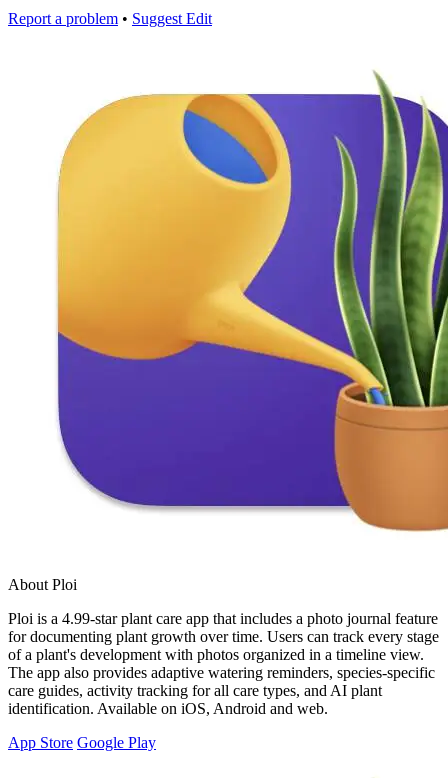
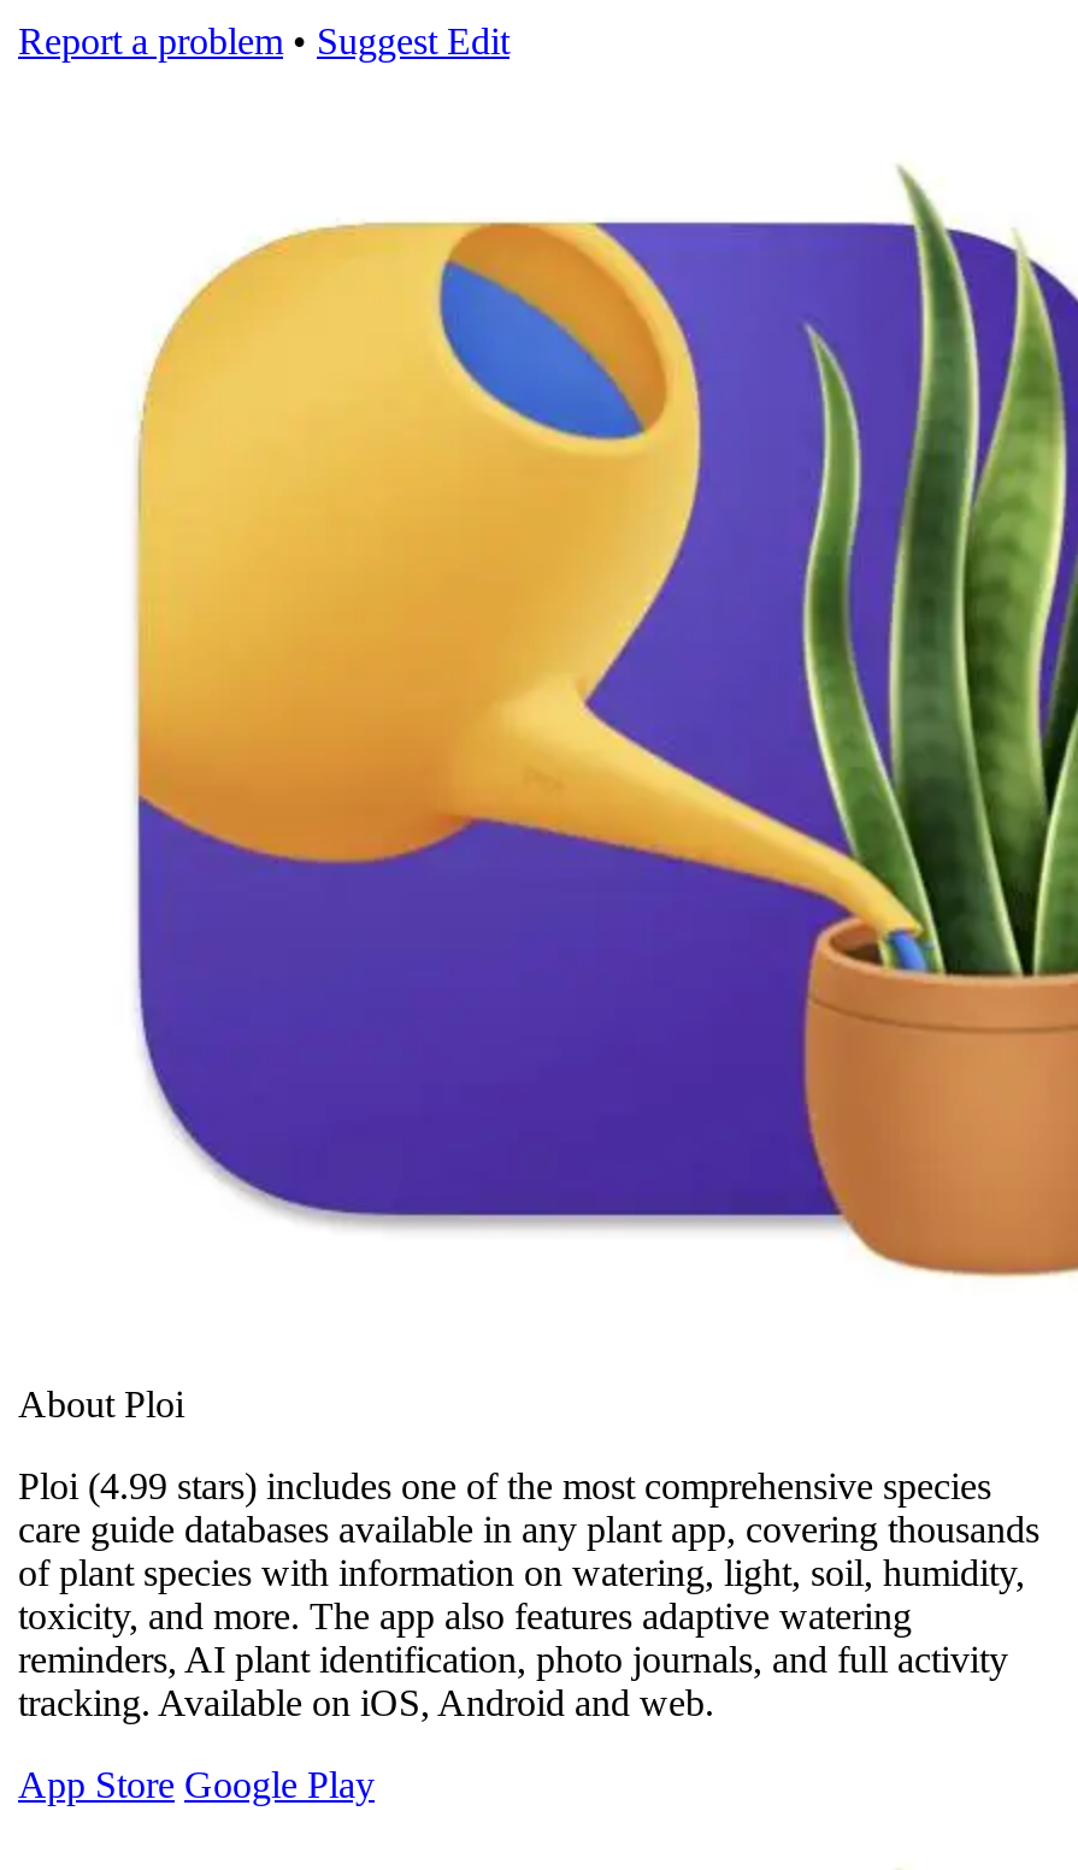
- Ploi is a 4.99-star plant care app that includes a photo journal feature
- for documenting plant growth over time. Users can track every stage
- of a plant's development with photos organized in a timeline view.
- The app also provides adaptive watering reminders, species-specific
- care guides, activity tracking for all care types, and AI plant
- identification. Available on iOS, Android and web.
+ Ploi (4.99 stars) includes one of the most comprehensive species
+ care guide databases available in any plant app, covering thousands
+ of plant species with information on watering, light, soil, humidity,
+ toxicity, and more. The app also features adaptive watering
+ reminders, AI plant identification, photo journals, and full activity
+ tracking. Available on iOS, Android and web.
